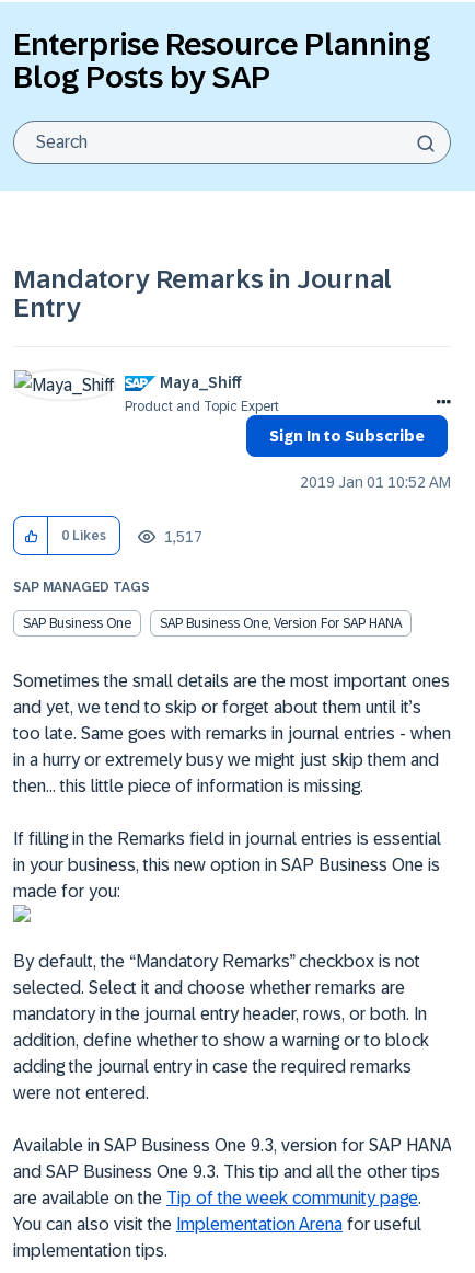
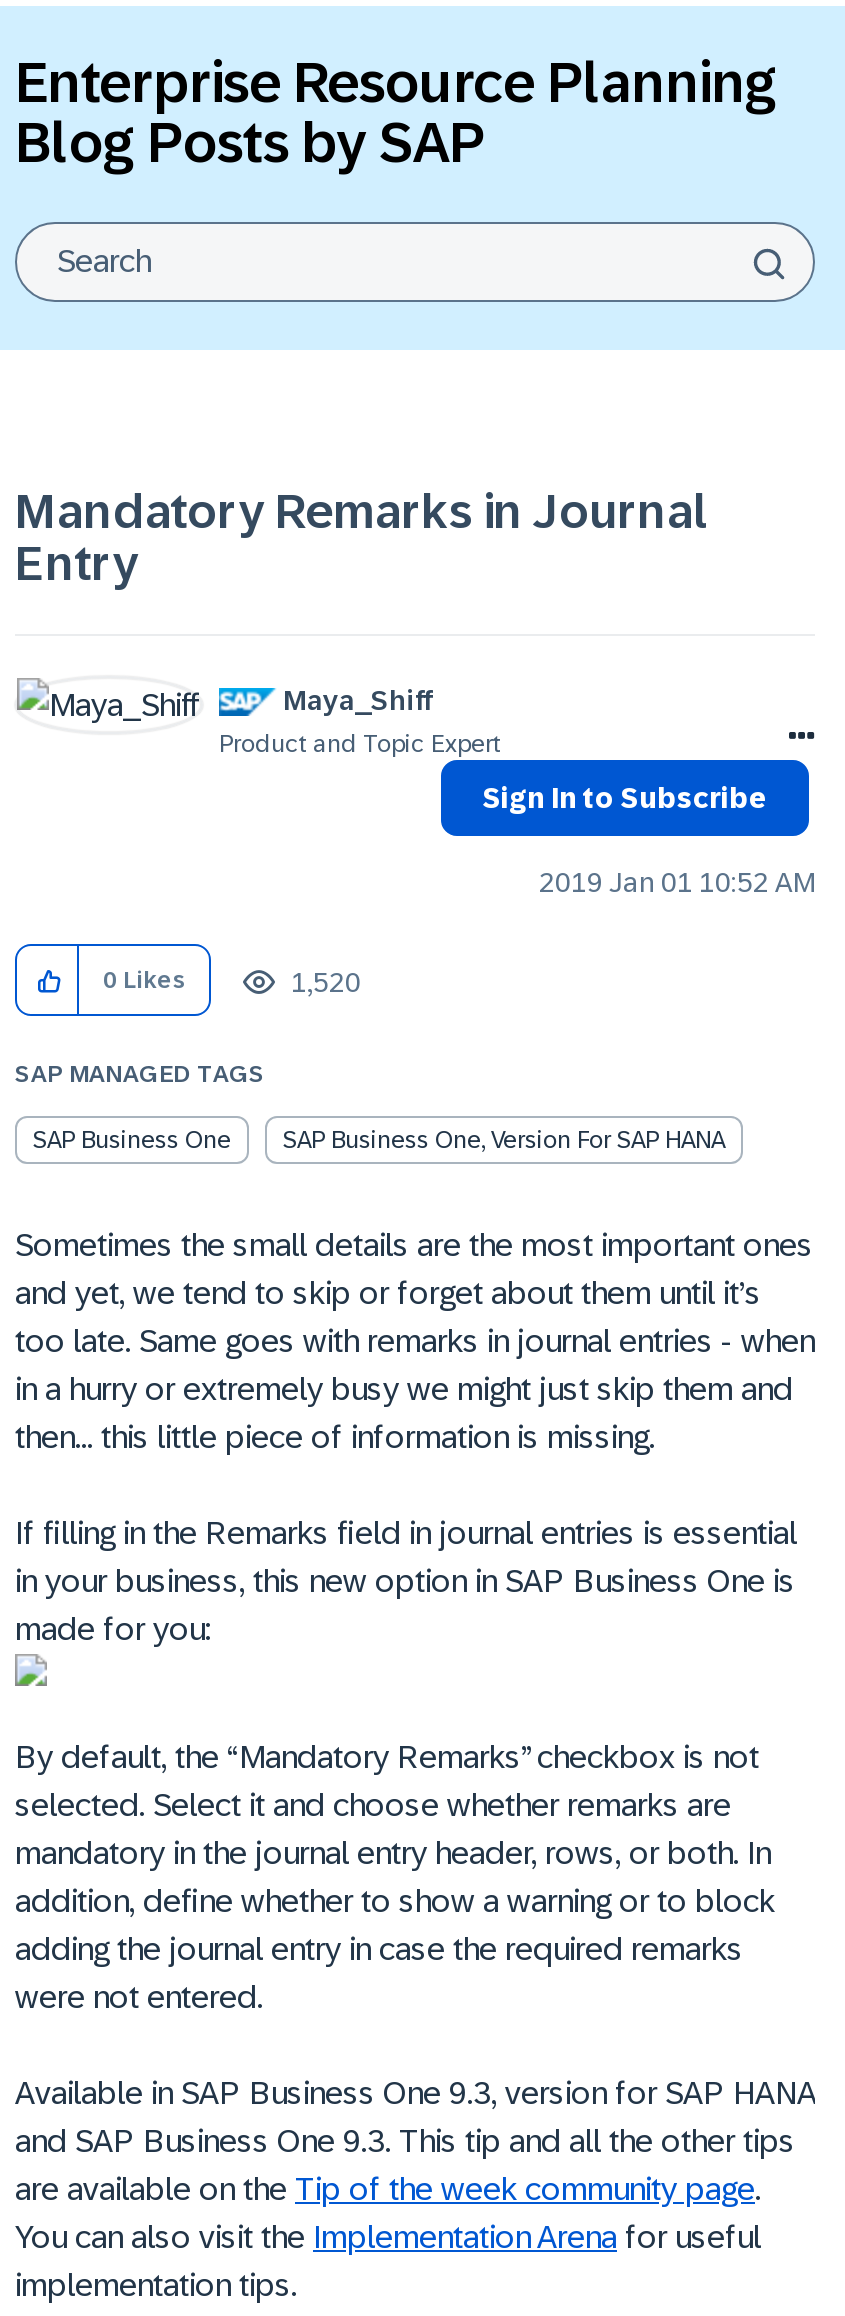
- 1,517
+ 1,520
